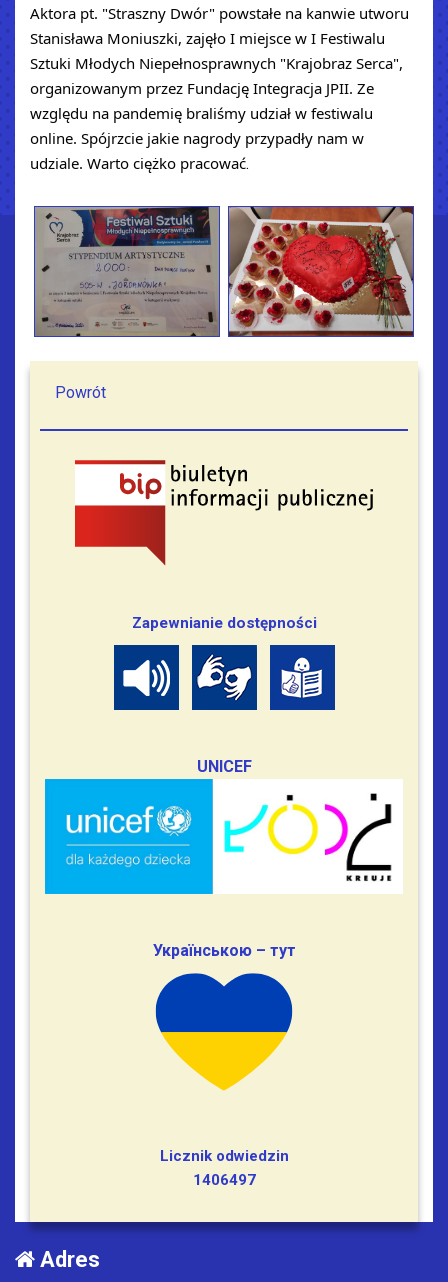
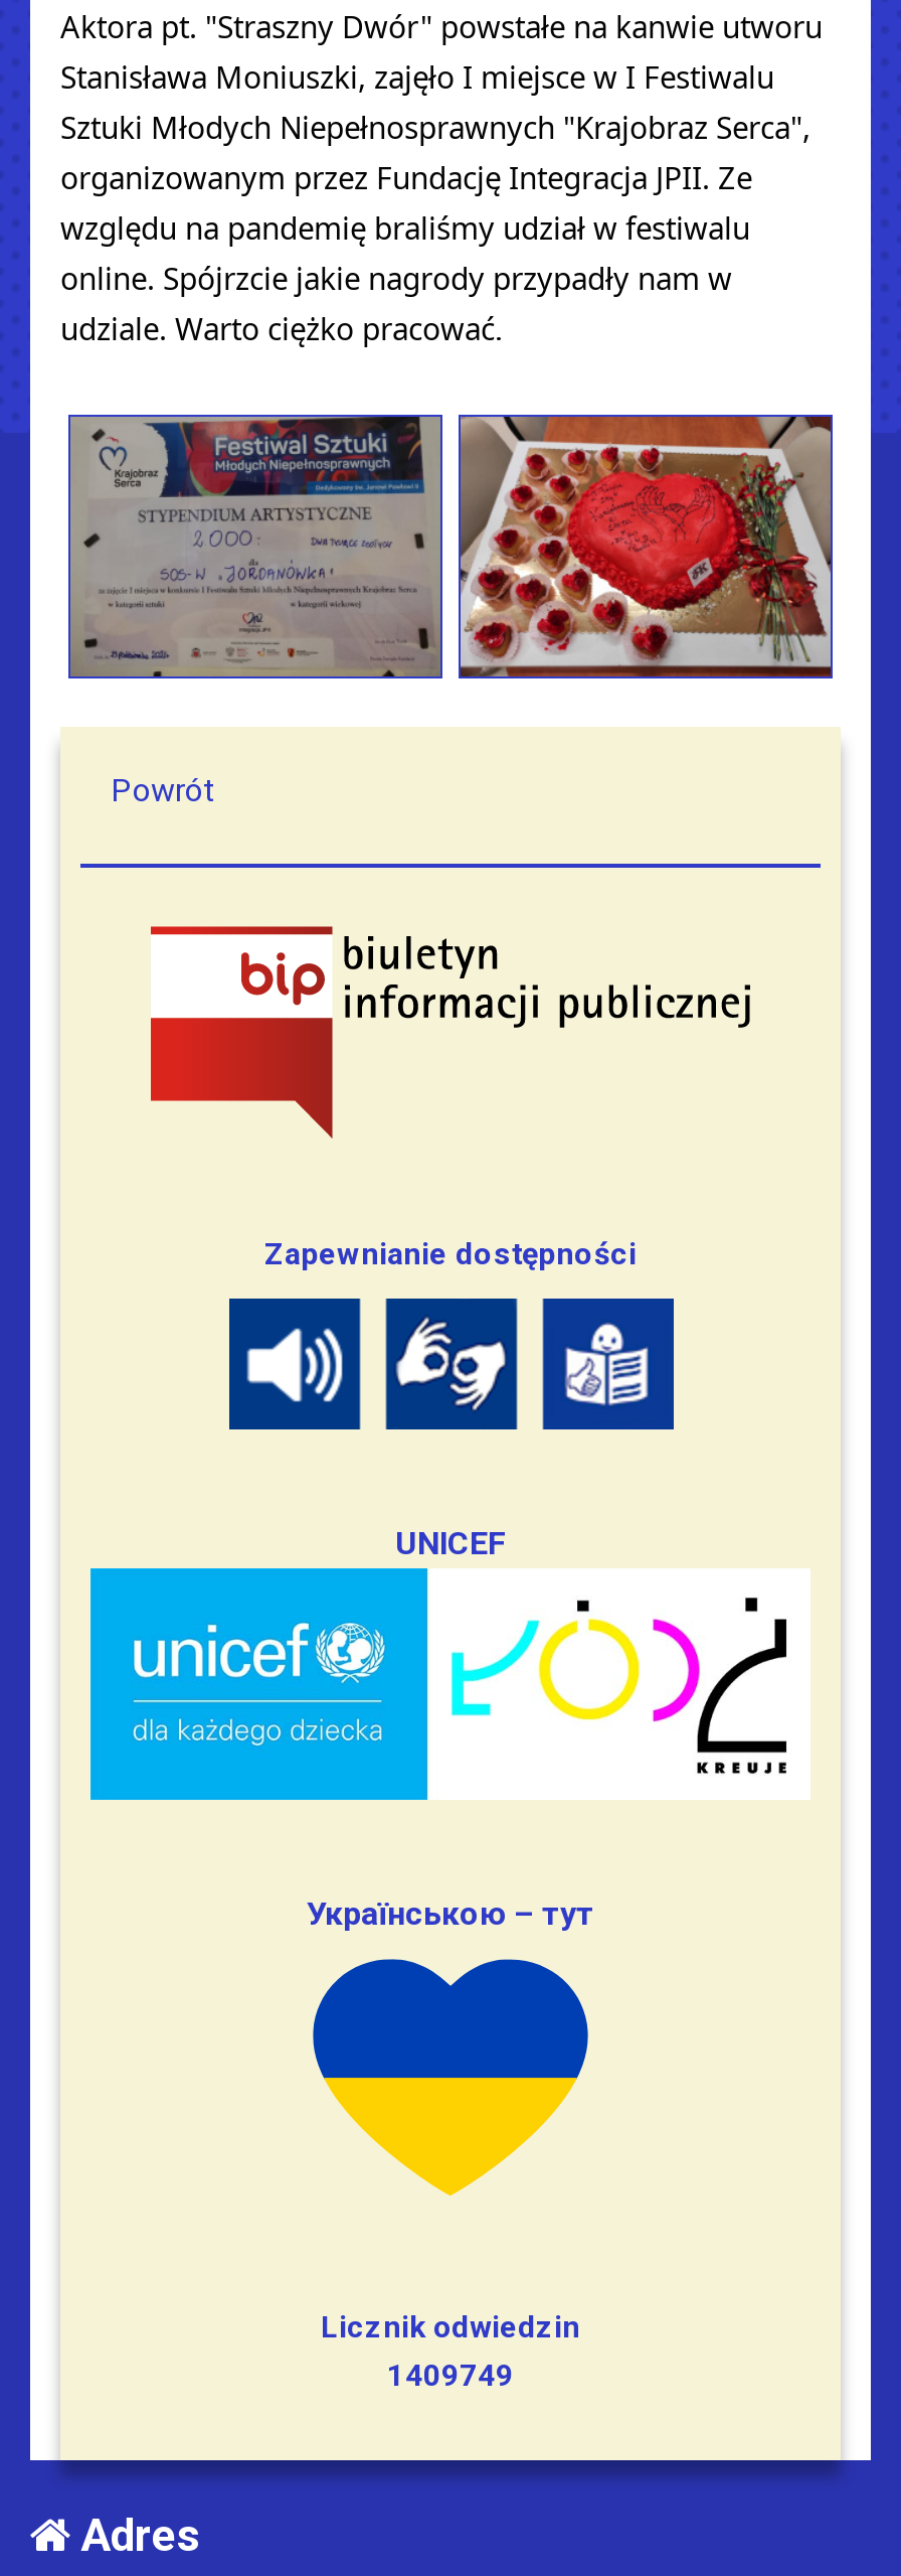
- 1406497
+ 1409749
